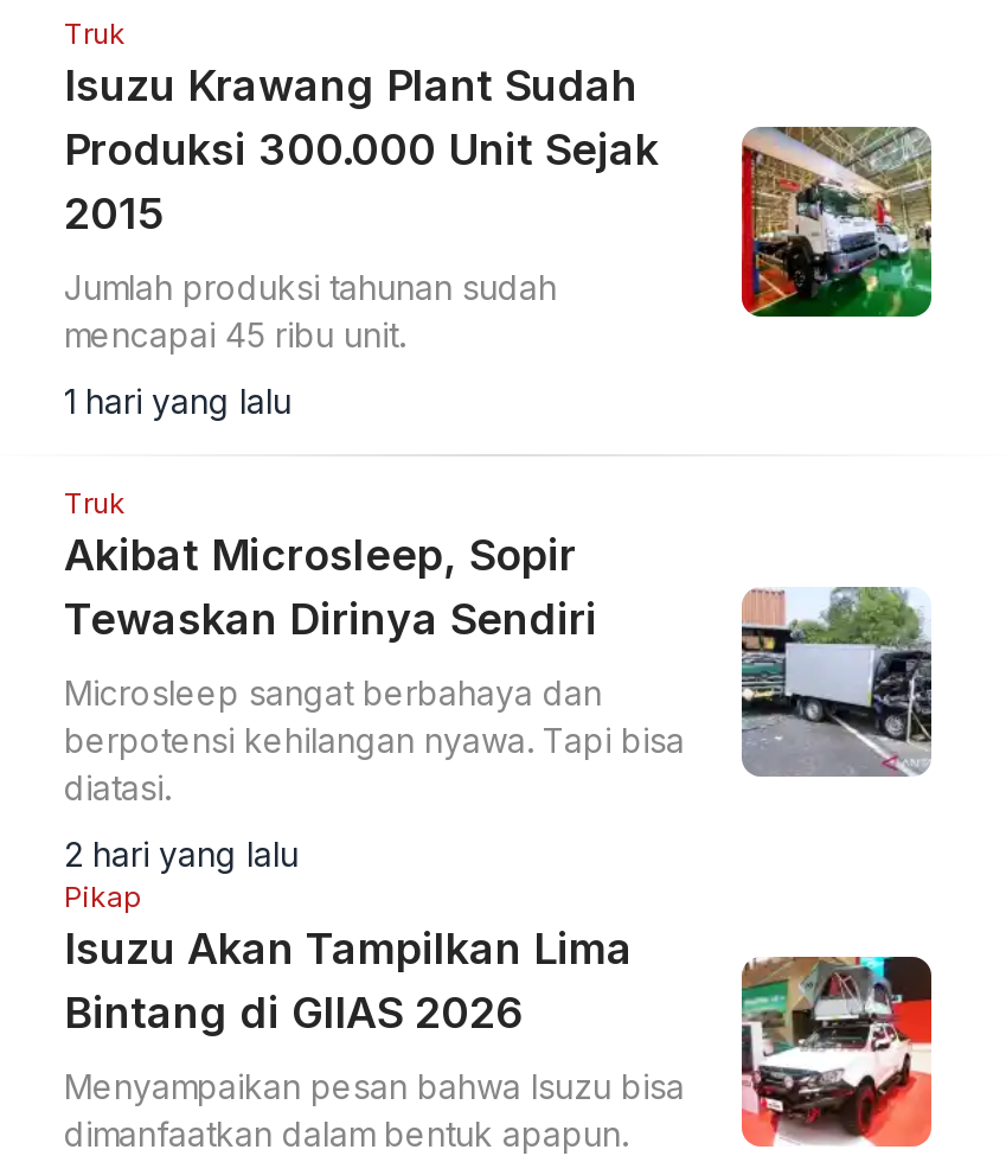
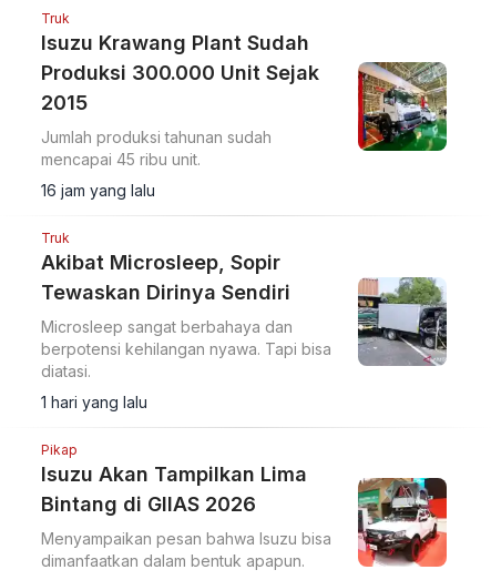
+ 16 jam yang lalu

moved down: 1 hari yang lalu

- 2 hari yang lalu
